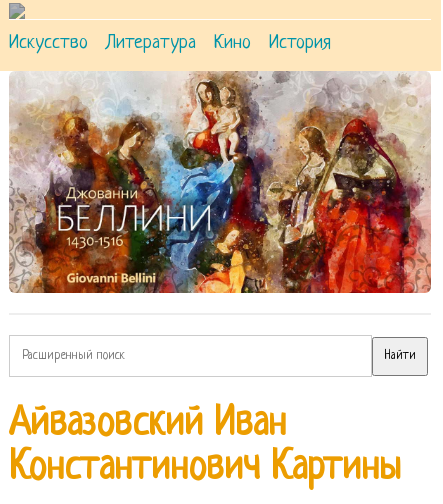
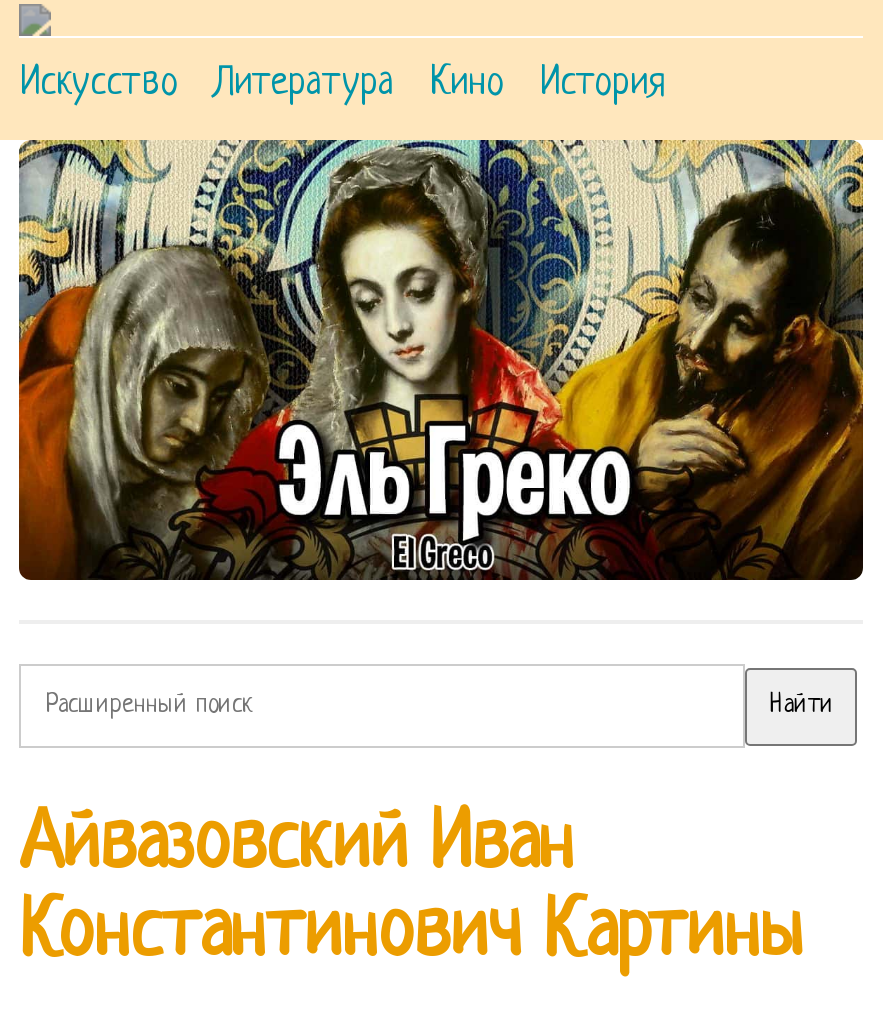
- [image]
+ [image]
